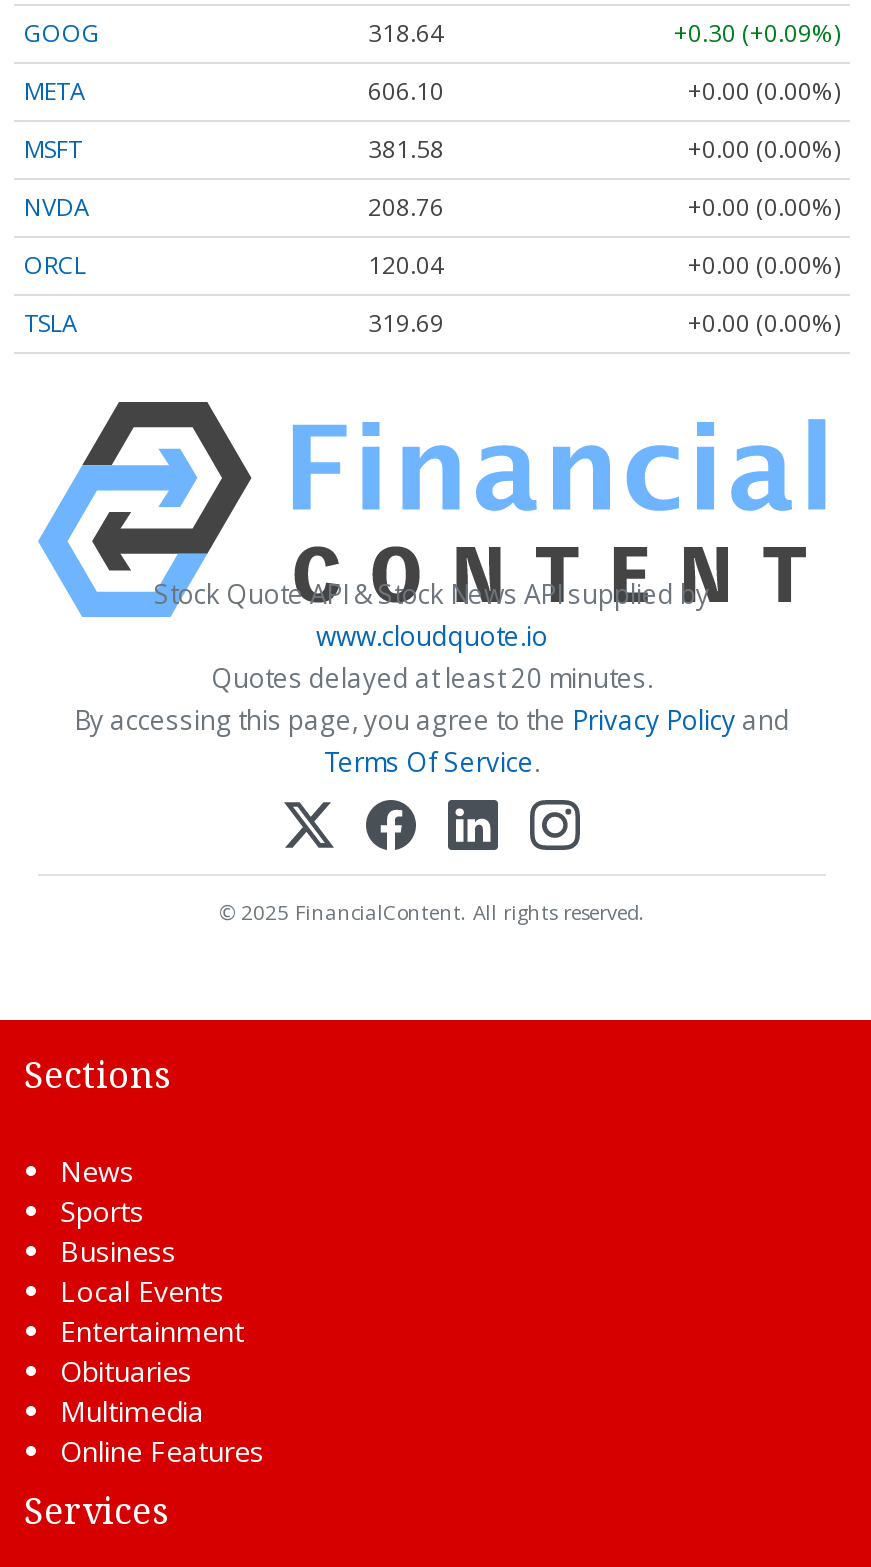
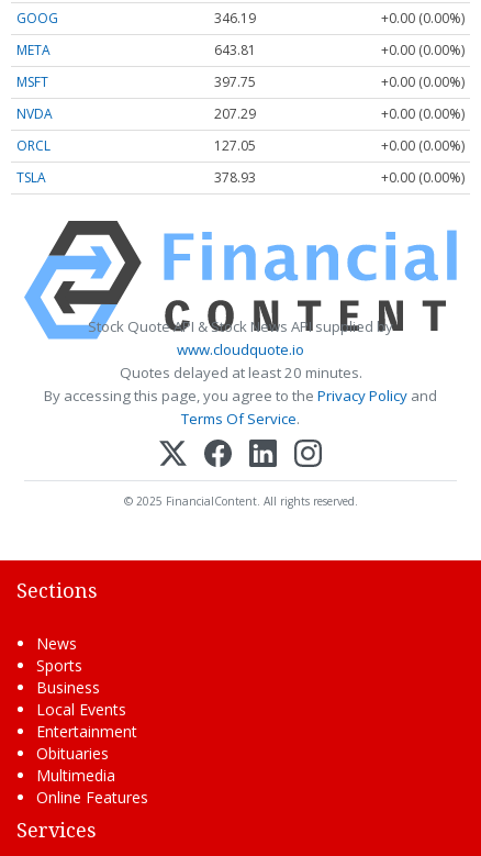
- 318.64
+ 346.19

- +0.30 (+0.09%)
+ +0.00 (0.00%)

- 606.10
+ 643.81

- 381.58
+ 397.75

- 208.76
+ 207.29

- 120.04
+ 127.05

- 319.69
+ 378.93
